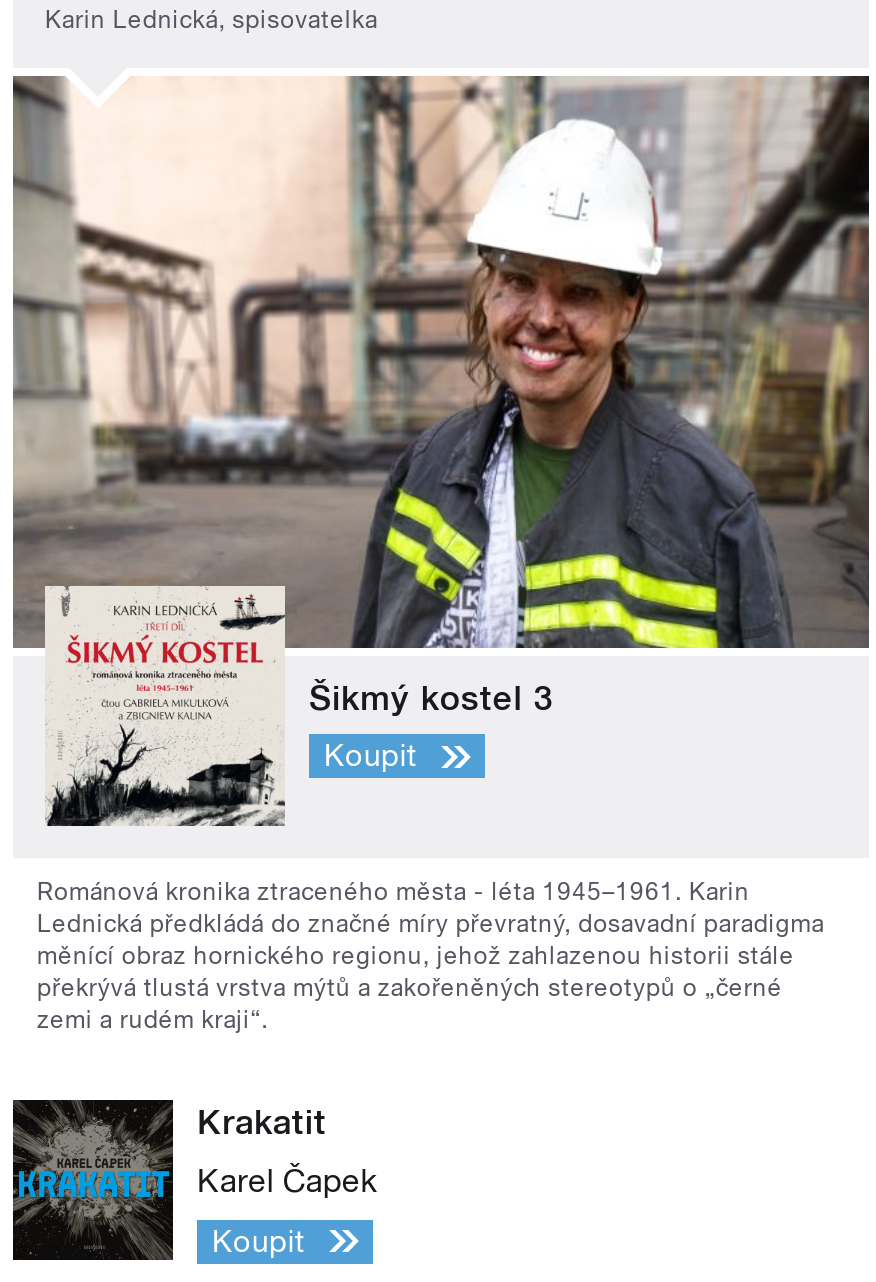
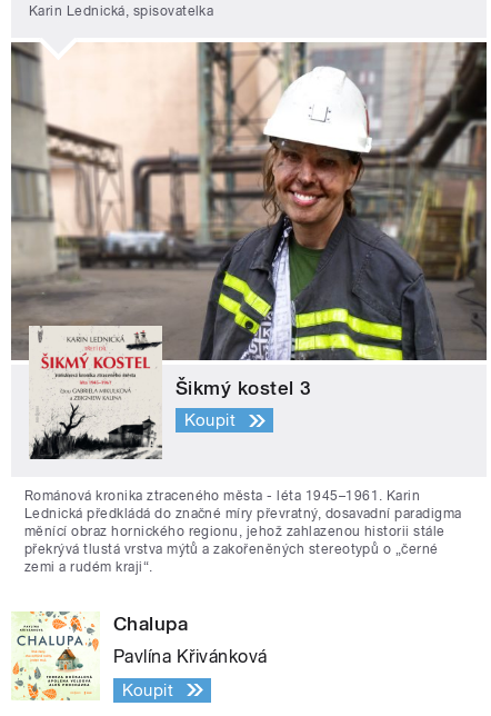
- [image]
- Krakatit
+ [image]
+ Chalupa

- Karel Čapek
+ Pavlína Křivánková
